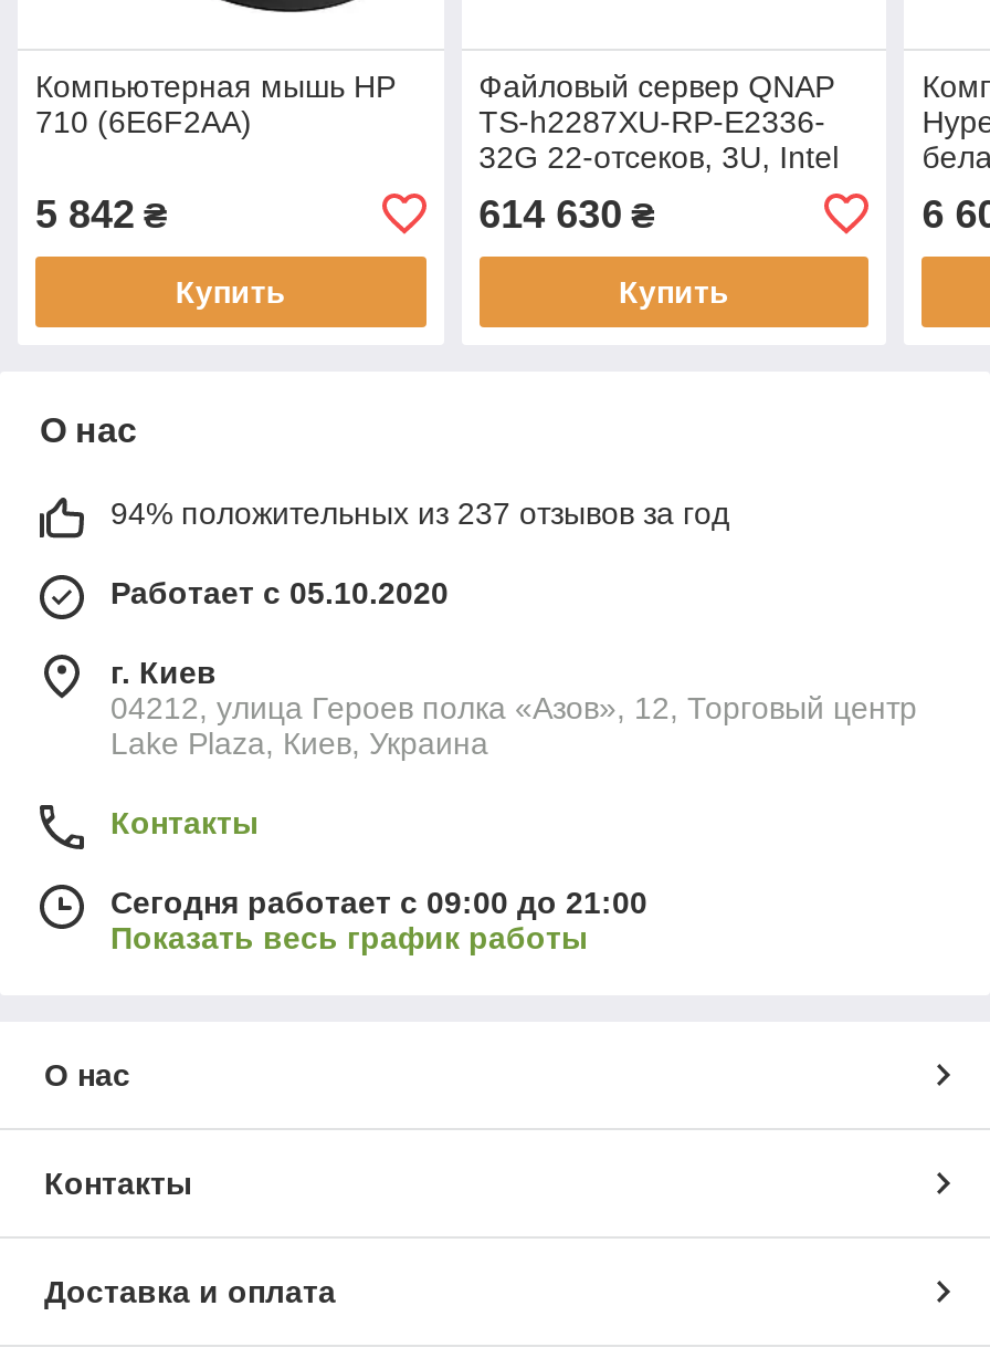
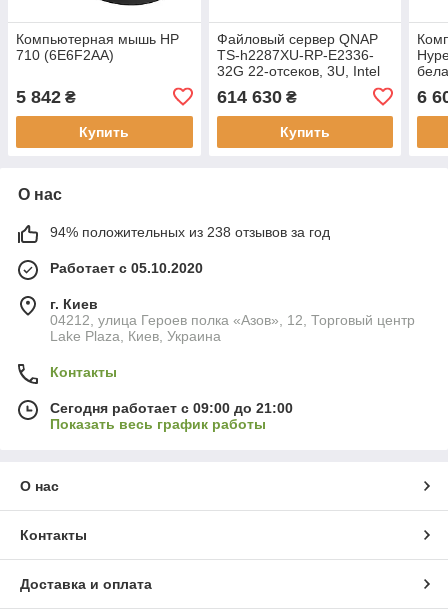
- 94% положительных из 237 отзывов за год
+ 94% положительных из 238 отзывов за год
